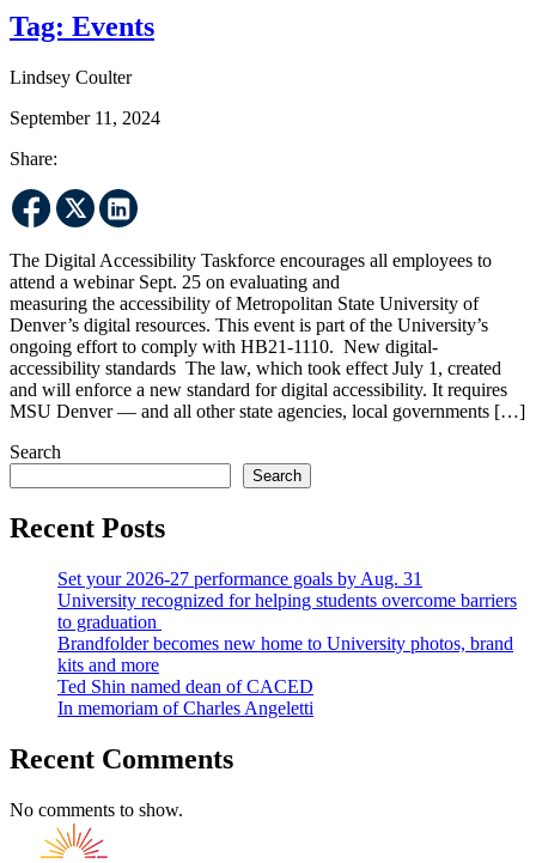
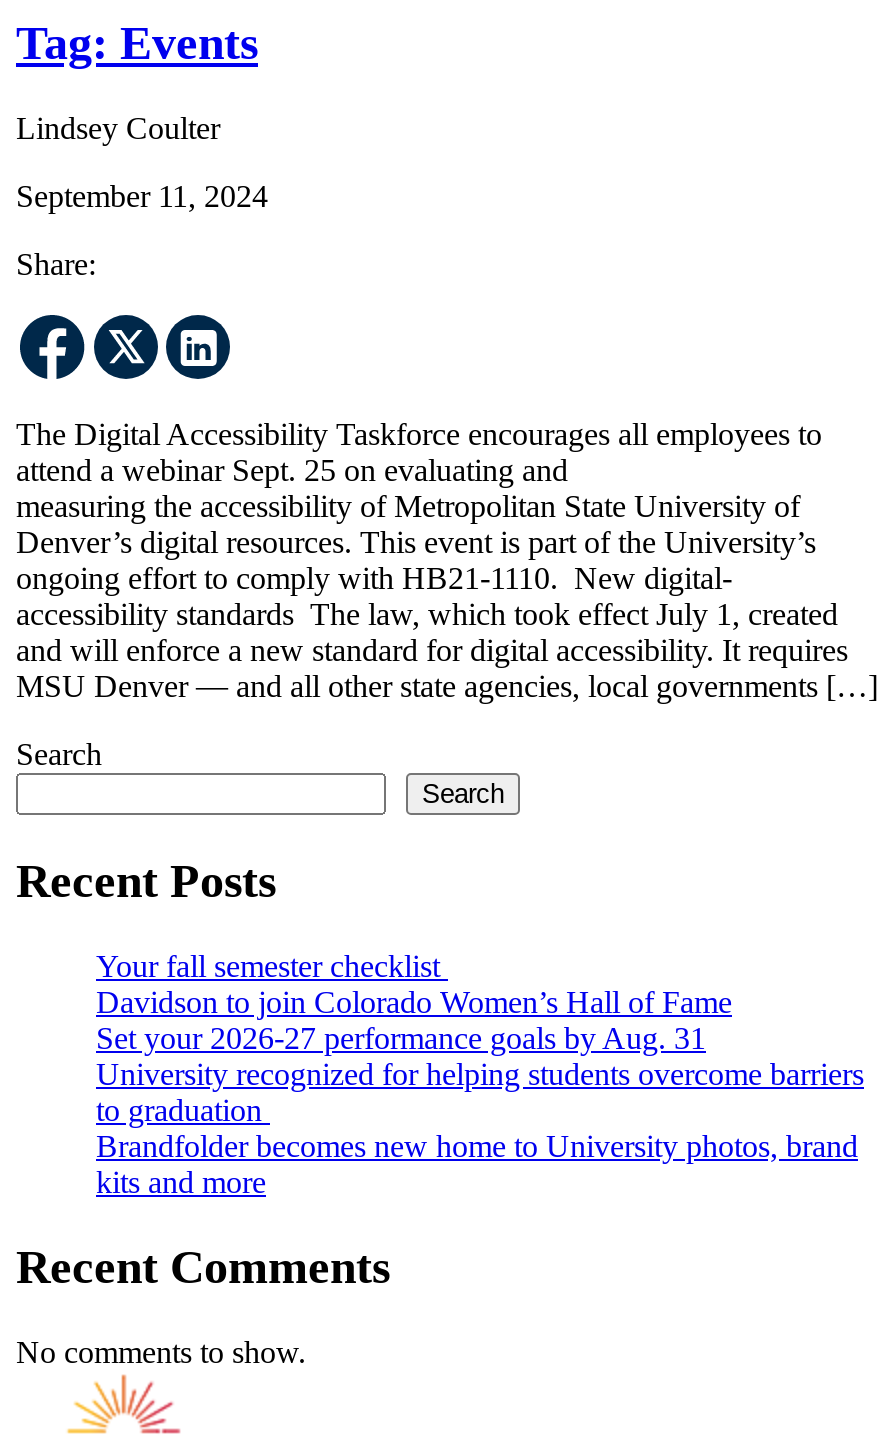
+ Your fall semester checklist
+ Davidson to join Colorado Women’s Hall of Fame

moved down: Set your 2026-27 performance goals by Aug. 31 | University recognized for helping students overcome barriers | to graduation | Brandfolder becomes new home to University photos, brand | kits and more

- Ted Shin named dean of CACED
- In memoriam of Charles Angeletti
